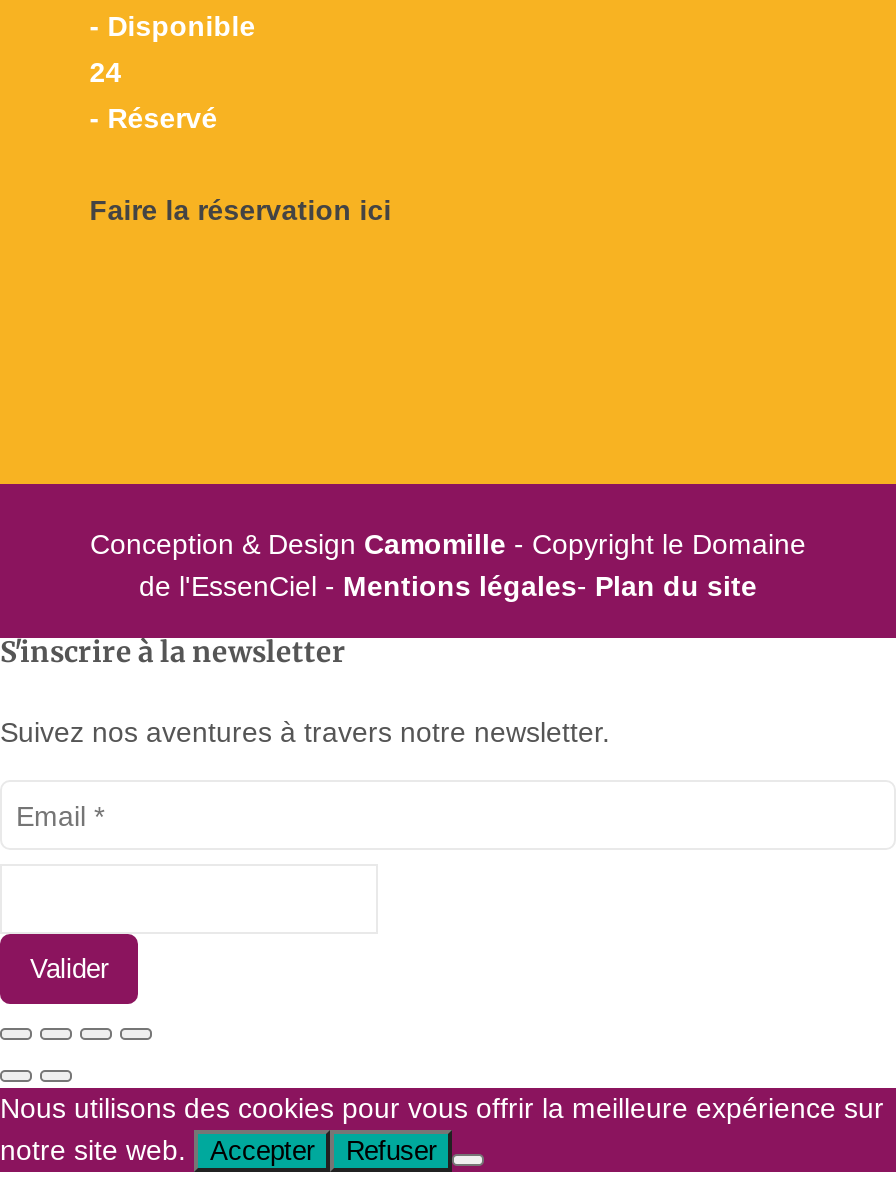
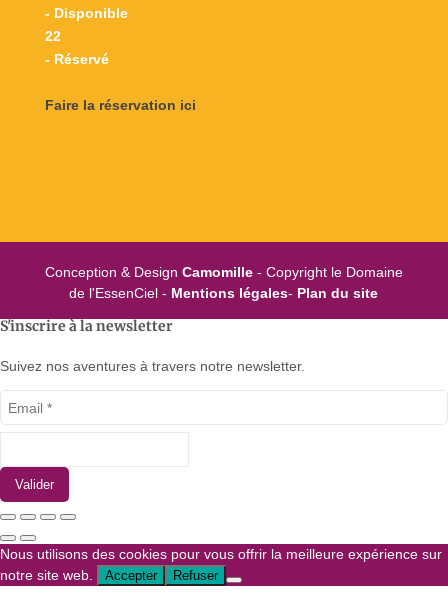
- 24
+ 22
